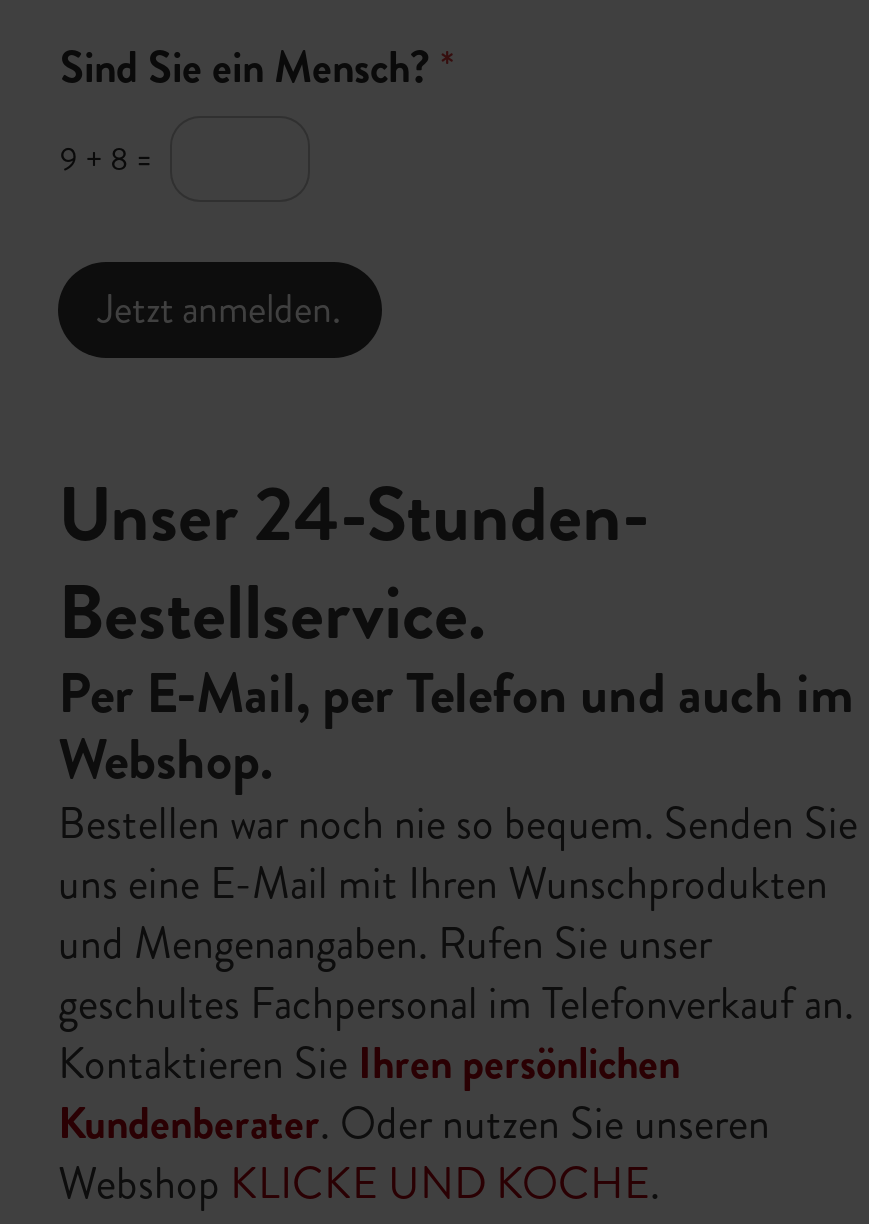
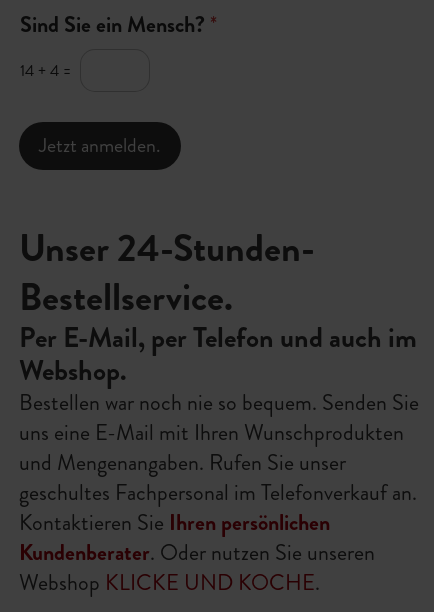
- 9 + 8 =
+ 14 + 4 =
